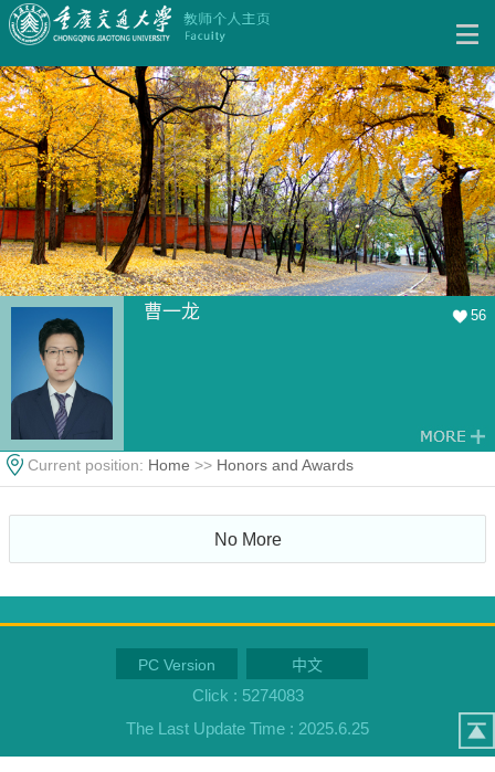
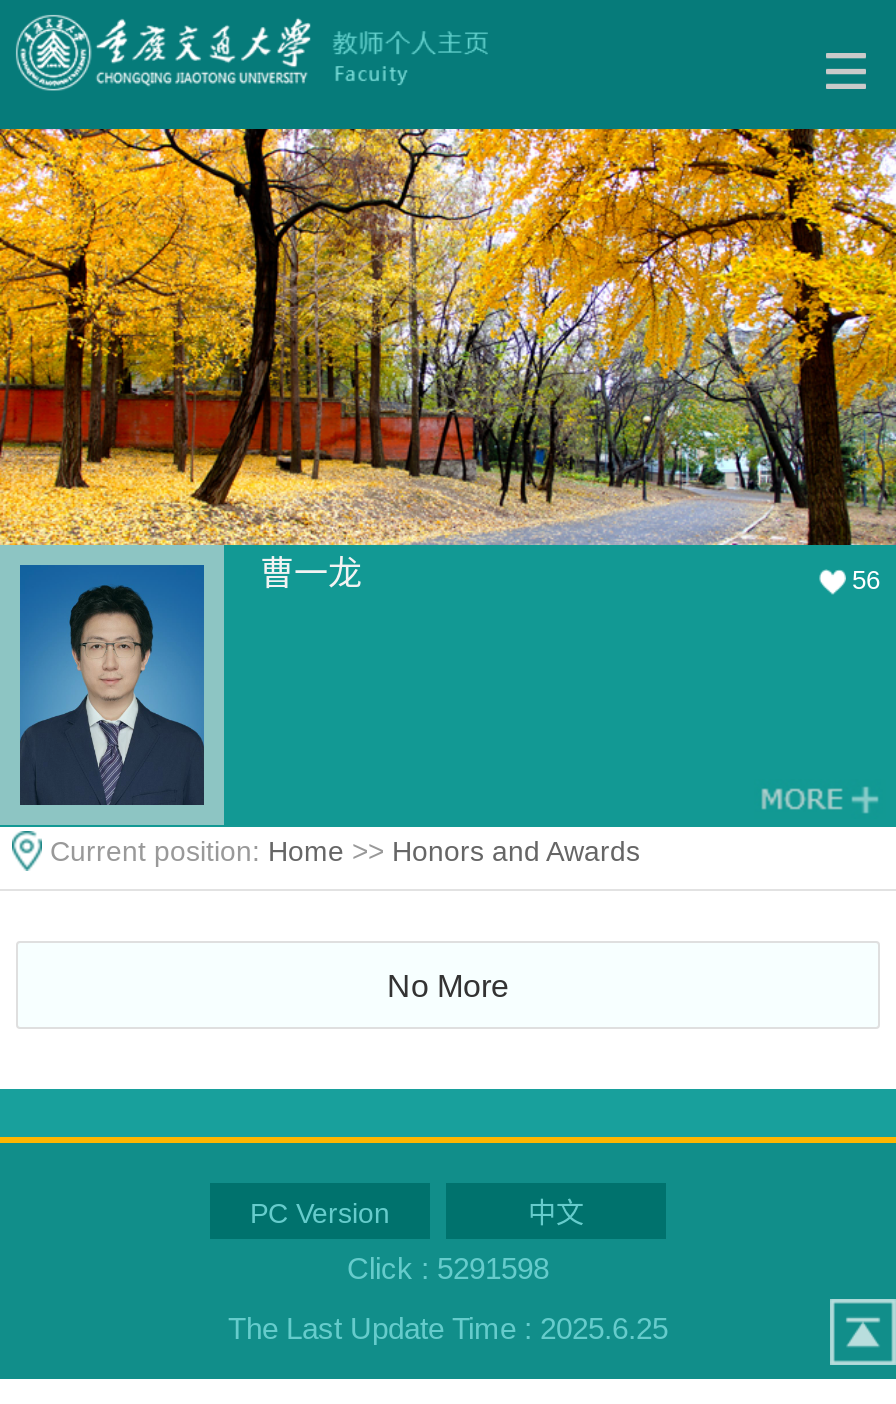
- Click : 5274083
+ Click : 5291598
